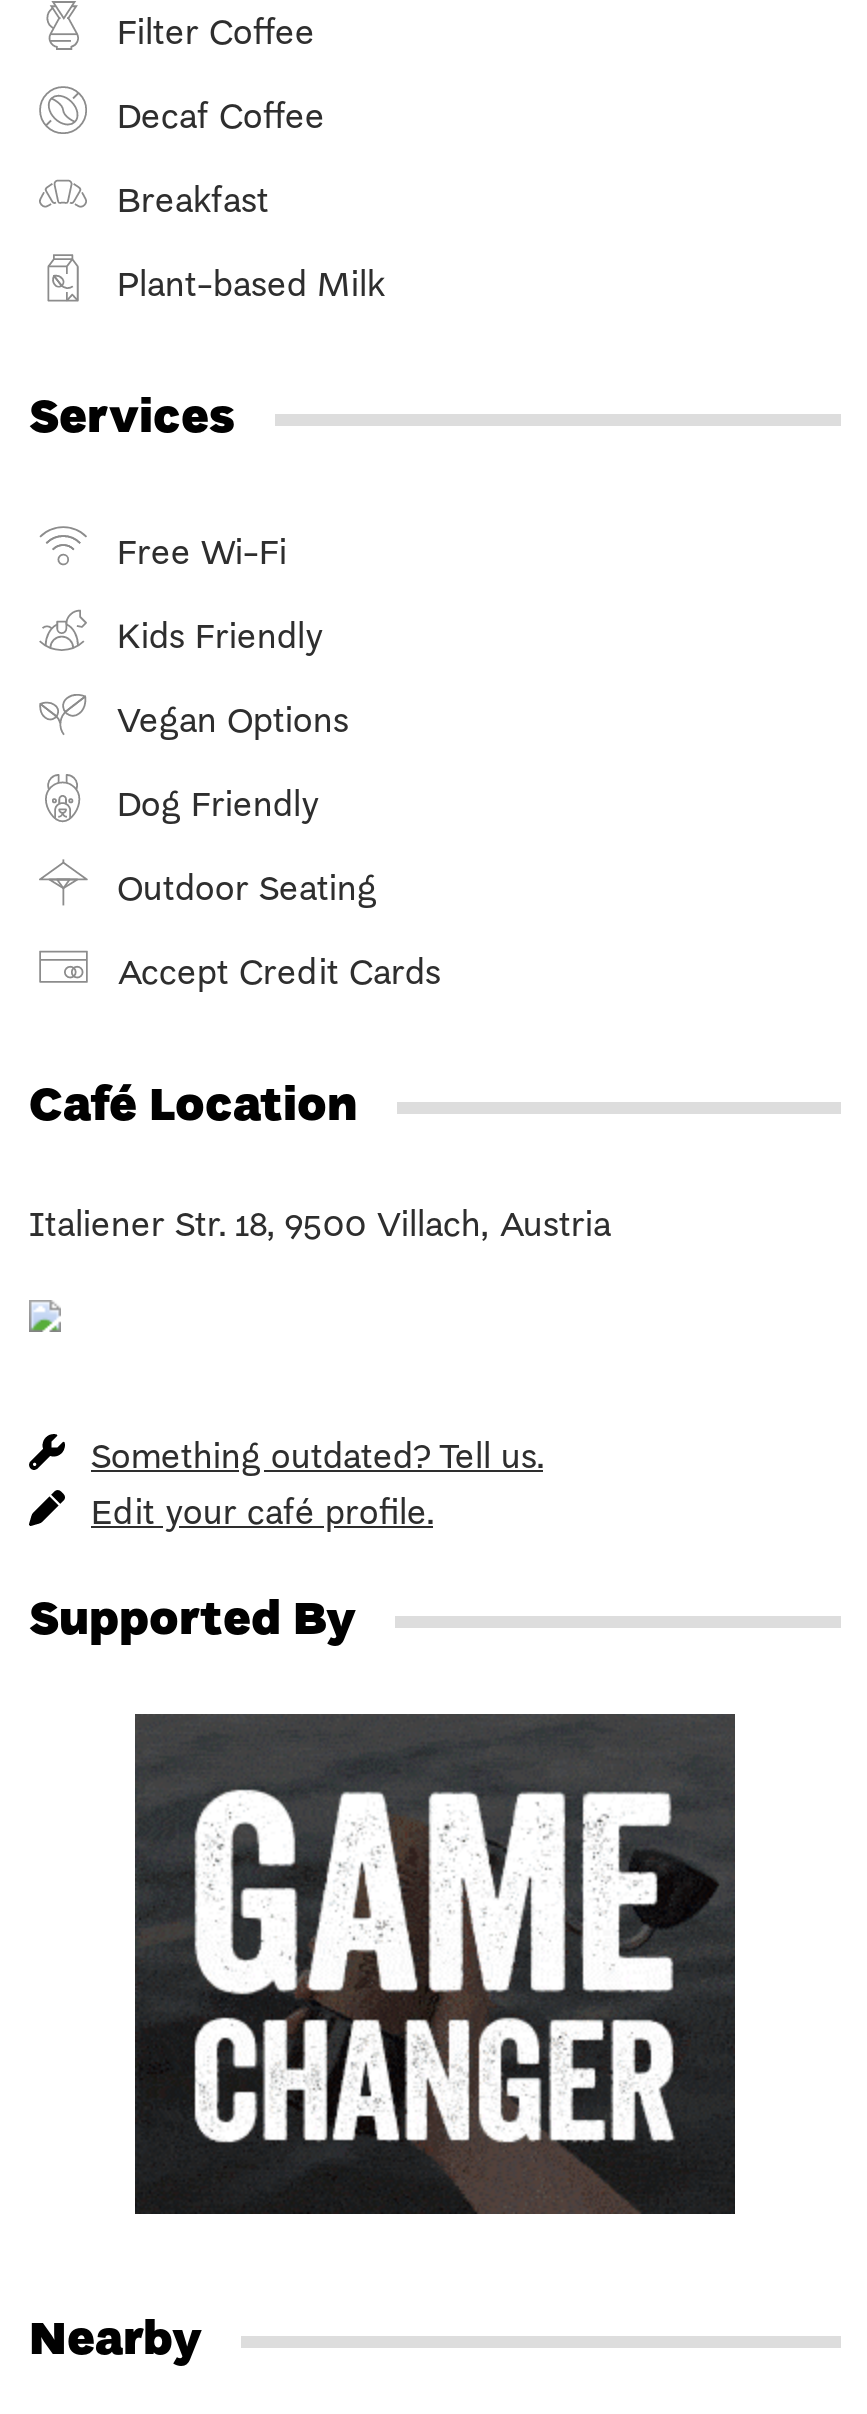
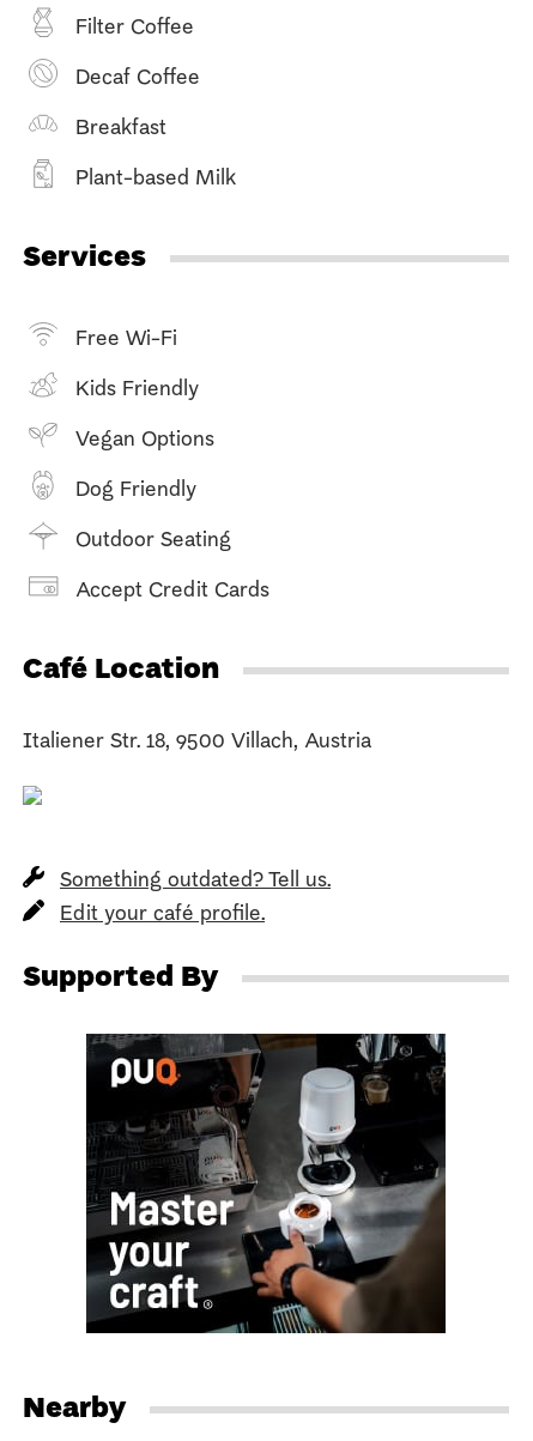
- [image]
+ [image]
